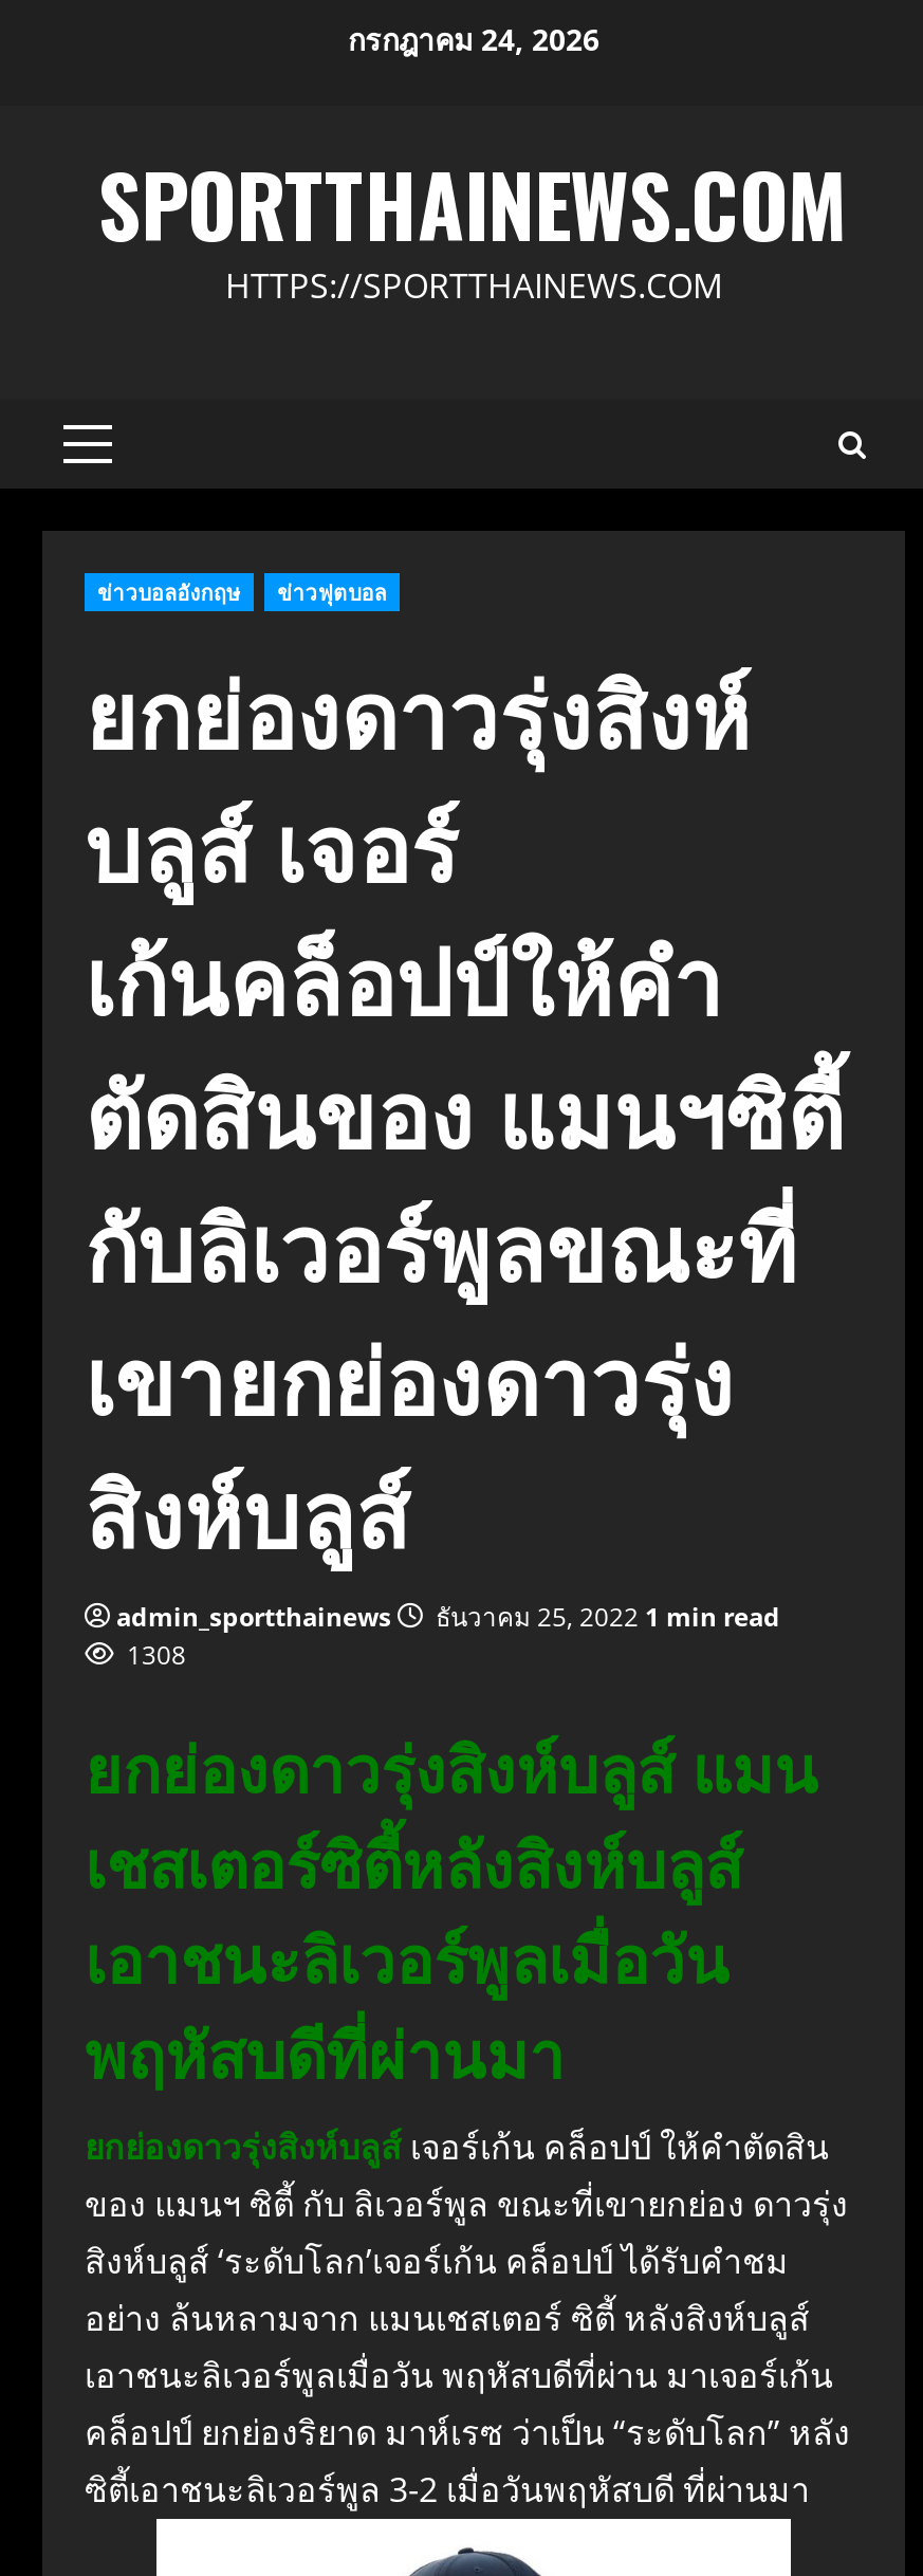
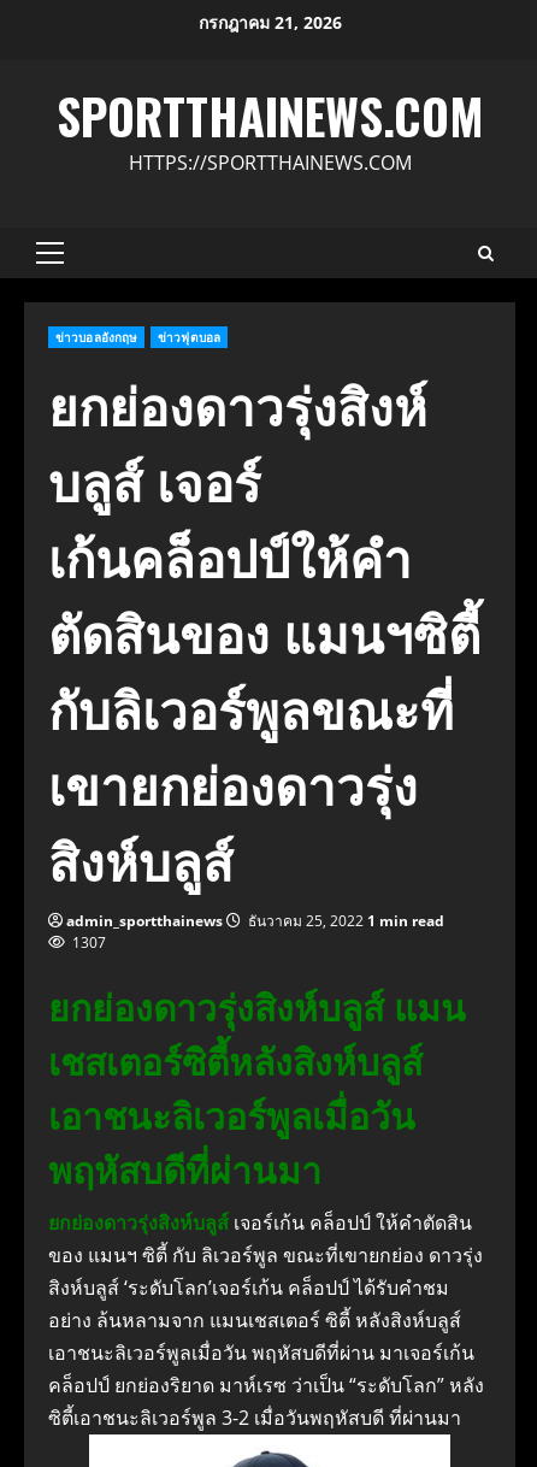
- กรกฎาคม 24, 2026
+ กรกฎาคม 21, 2026

- 1308
+ 1307
